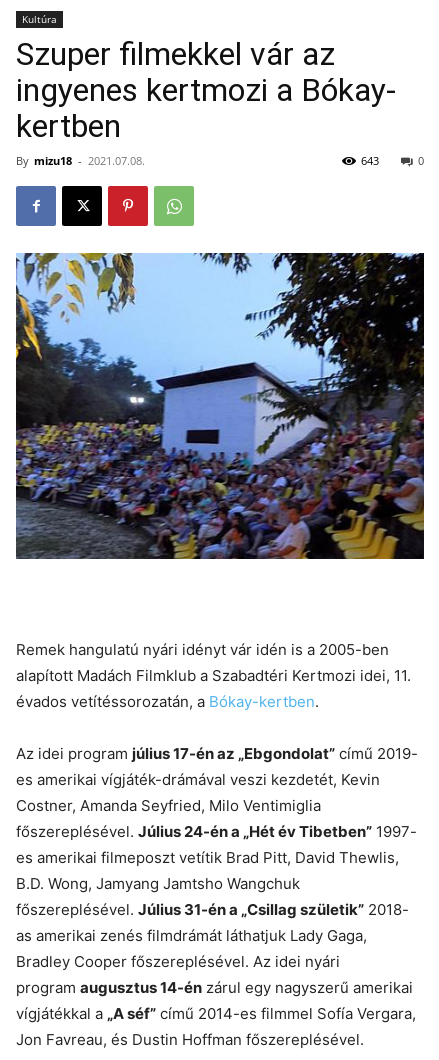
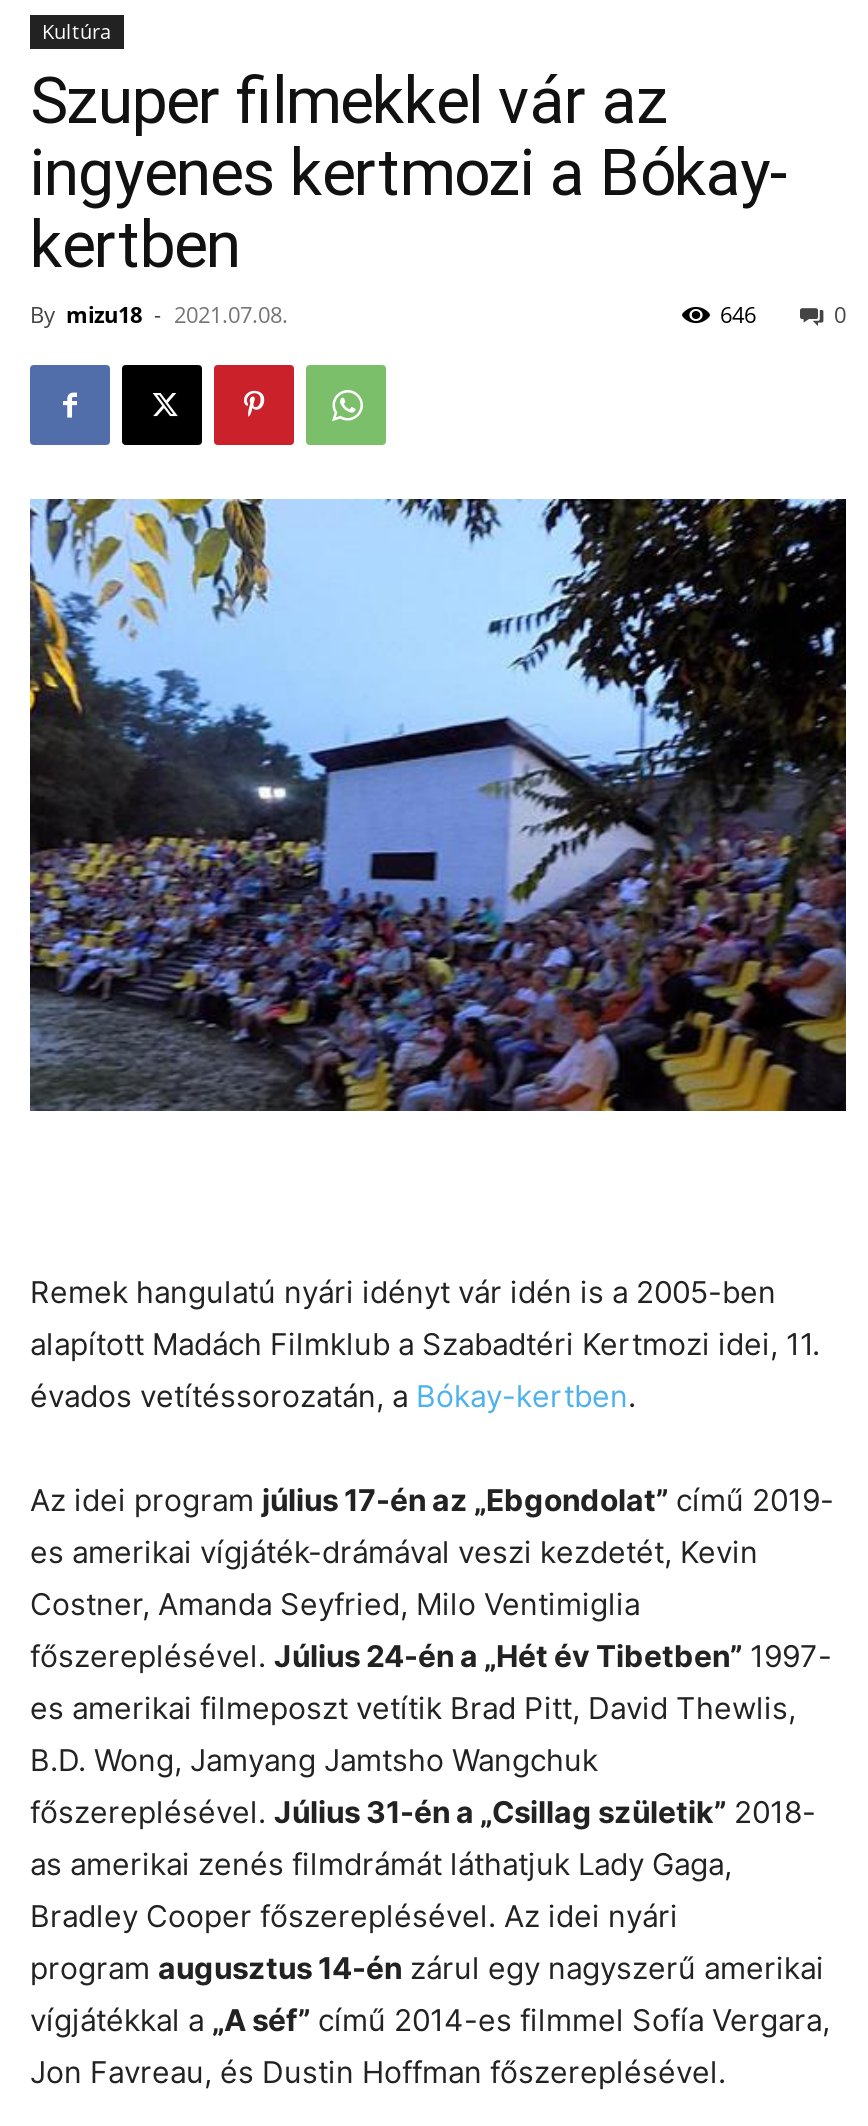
- 643
+ 646
